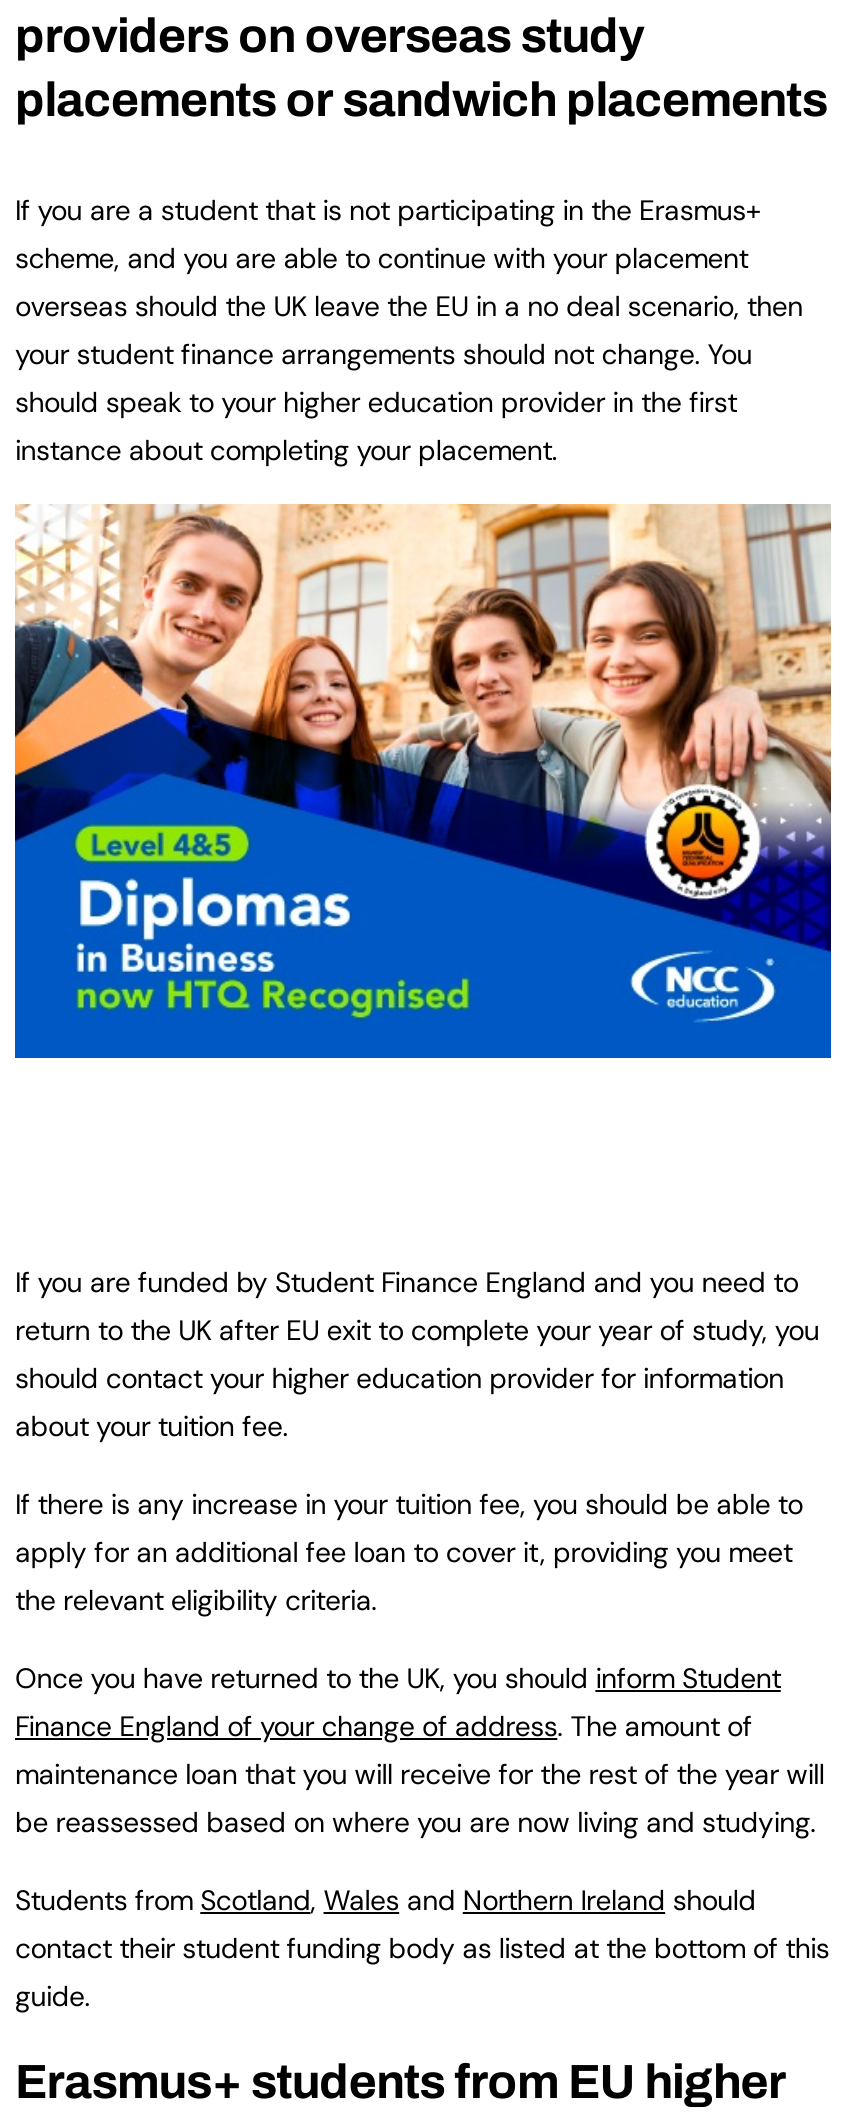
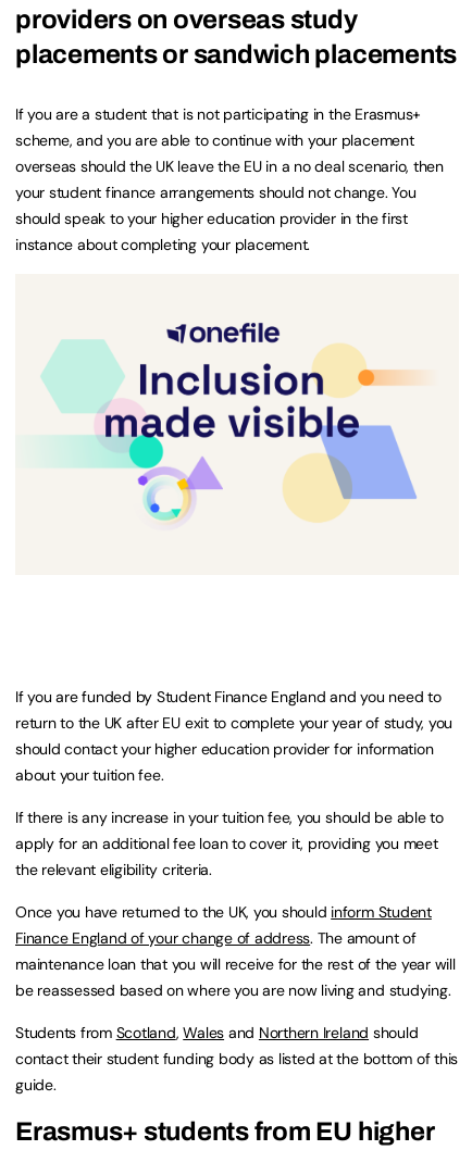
- [image]
+ [image]
